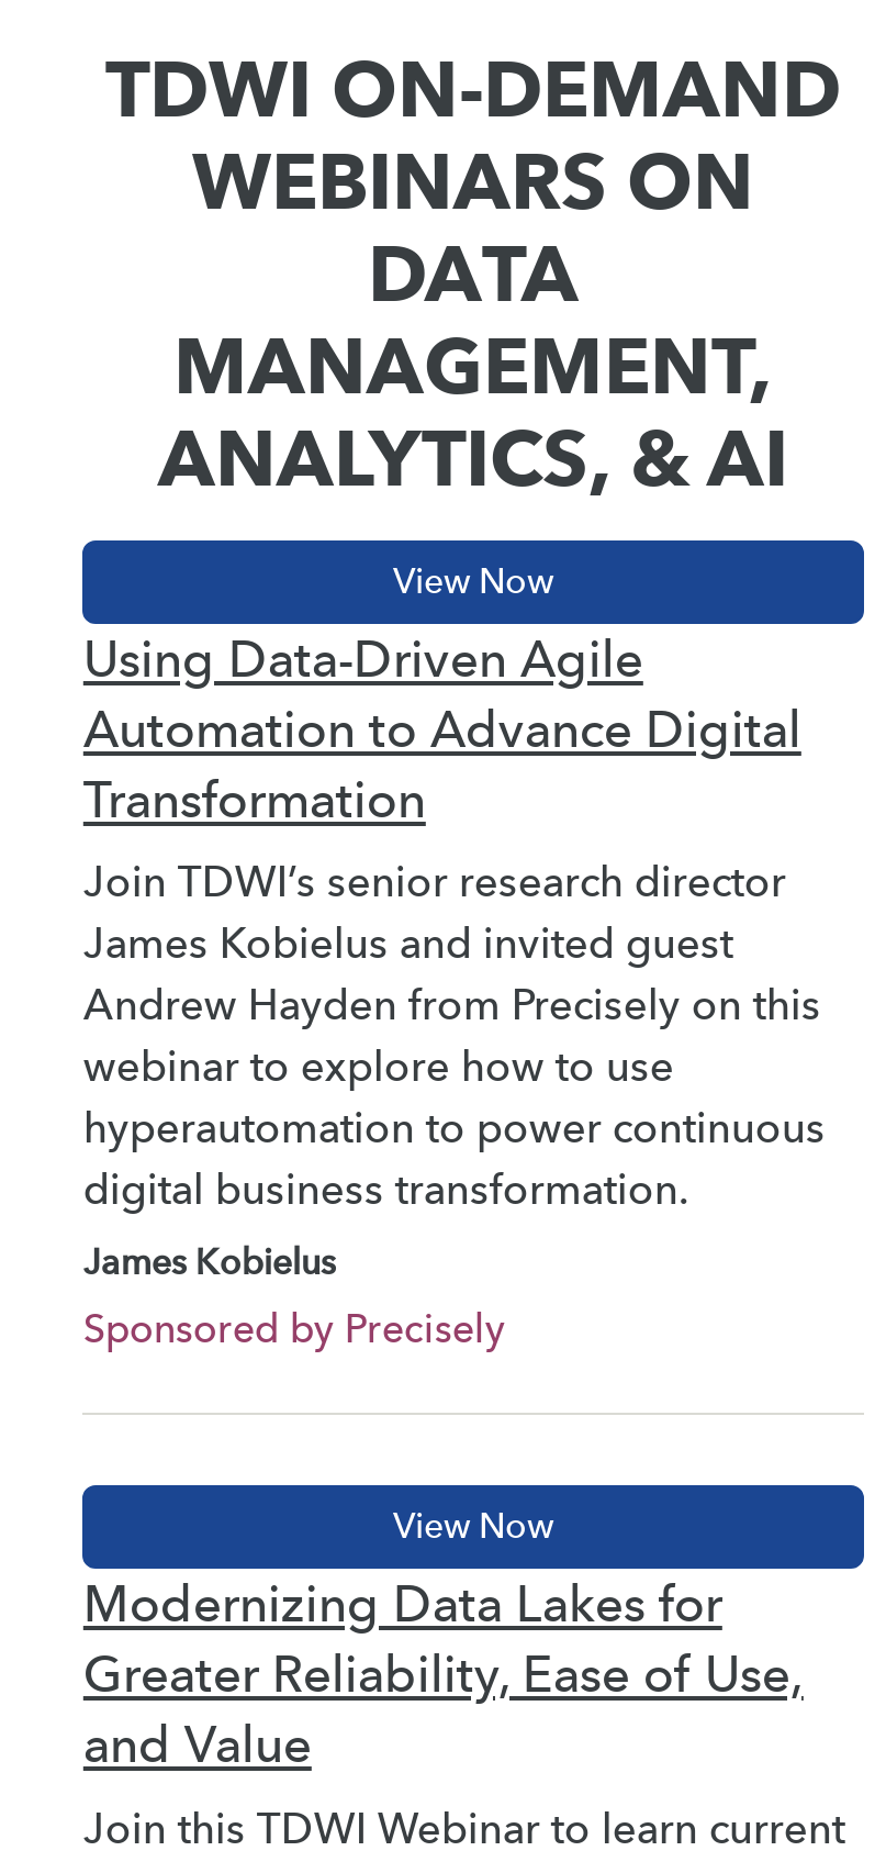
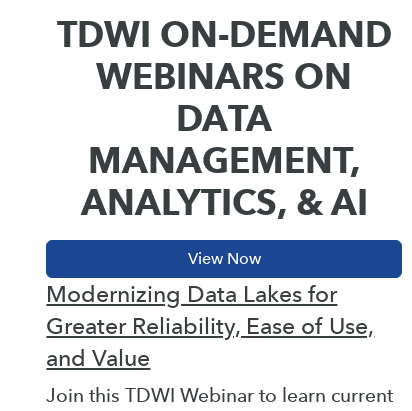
- Using Data-Driven Agile
- Automation to Advance Digital
- Transformation
- Join TDWI’s senior research director
- James Kobielus and invited guest
- Andrew Hayden from Precisely on this
- webinar to explore how to use
- hyperautomation to power continuous
- digital business transformation.
- James Kobielus
- Sponsored by Precisely
